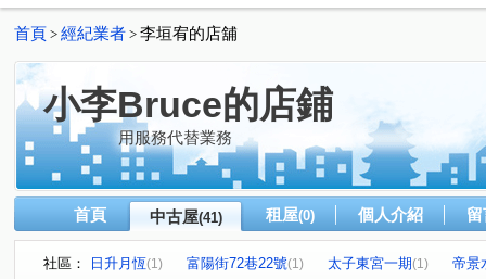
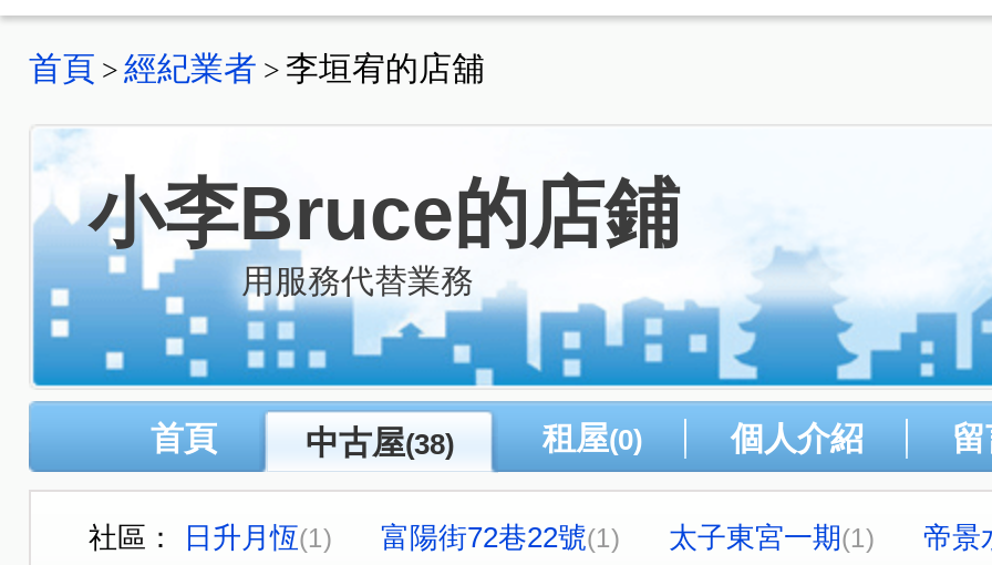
- 中古屋(41)
+ 中古屋(38)
